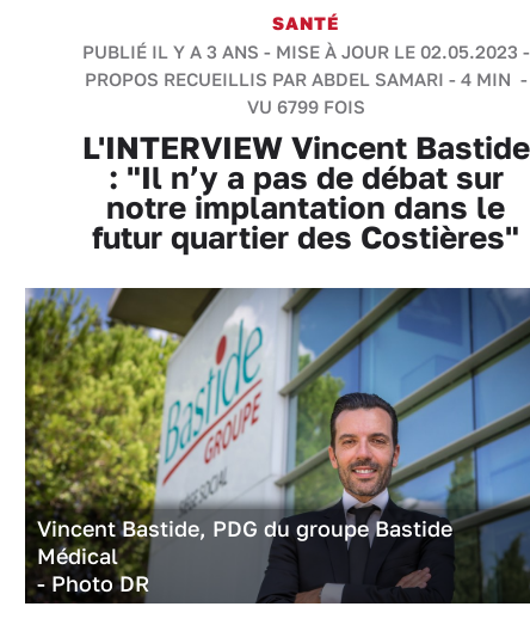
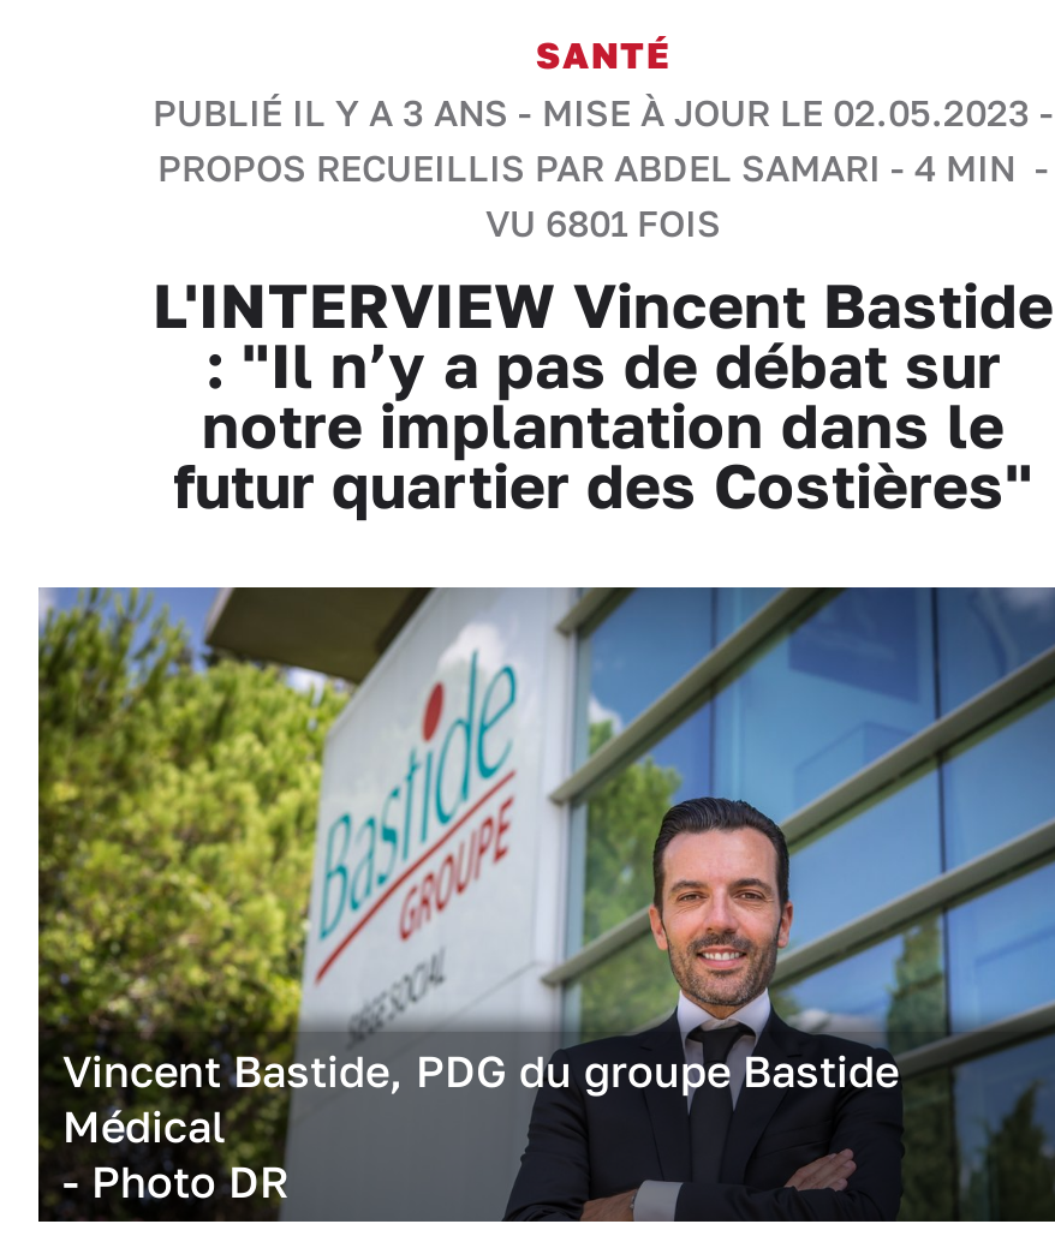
- VU 6799 FOIS
+ VU 6801 FOIS
